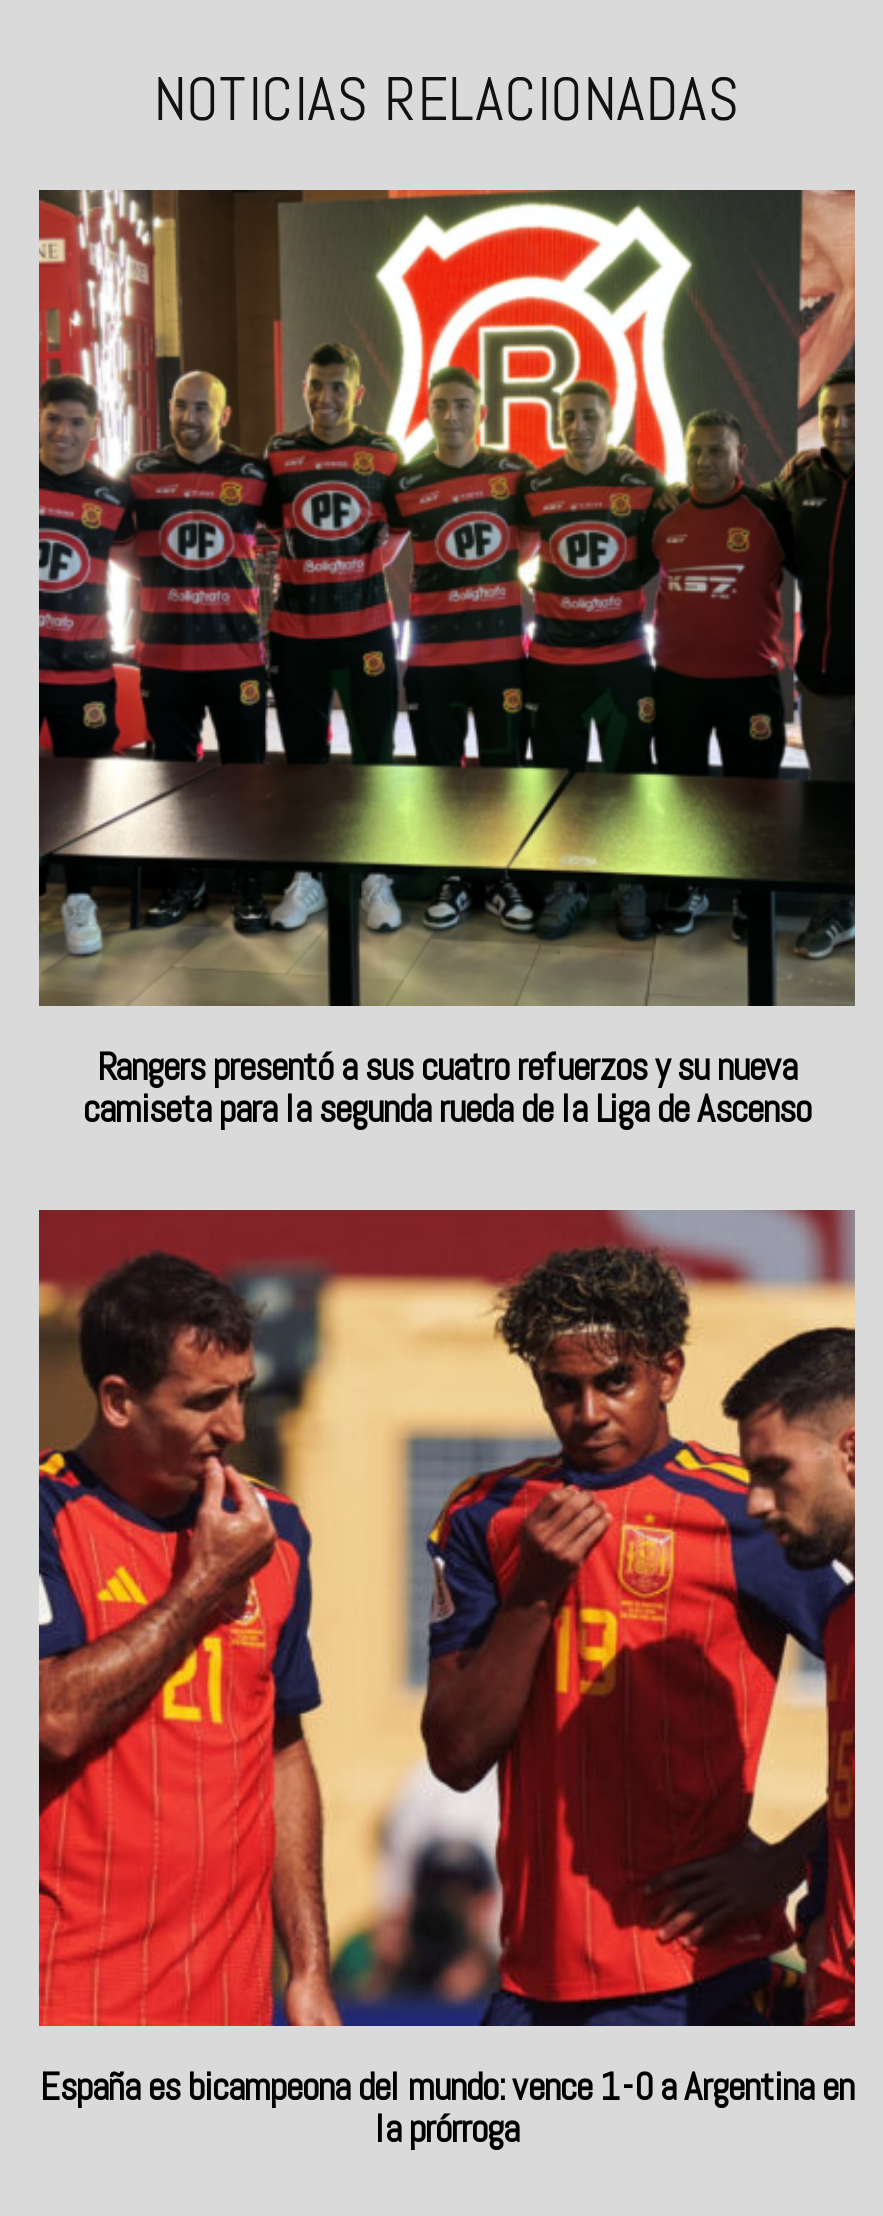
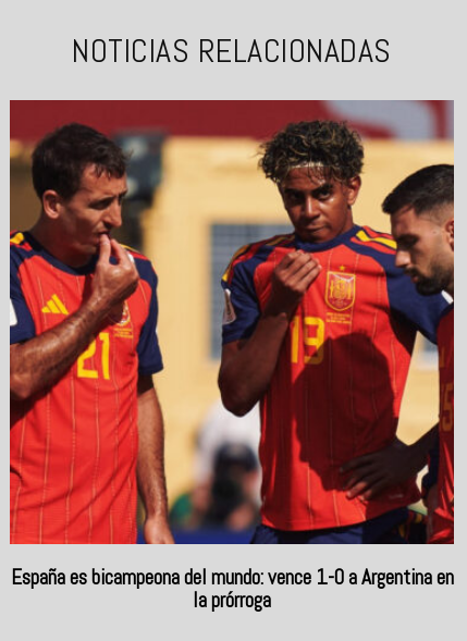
- [image]
- Rangers presentó a sus cuatro refuerzos y su nueva
- camiseta para la segunda rueda de la Liga de Ascenso
